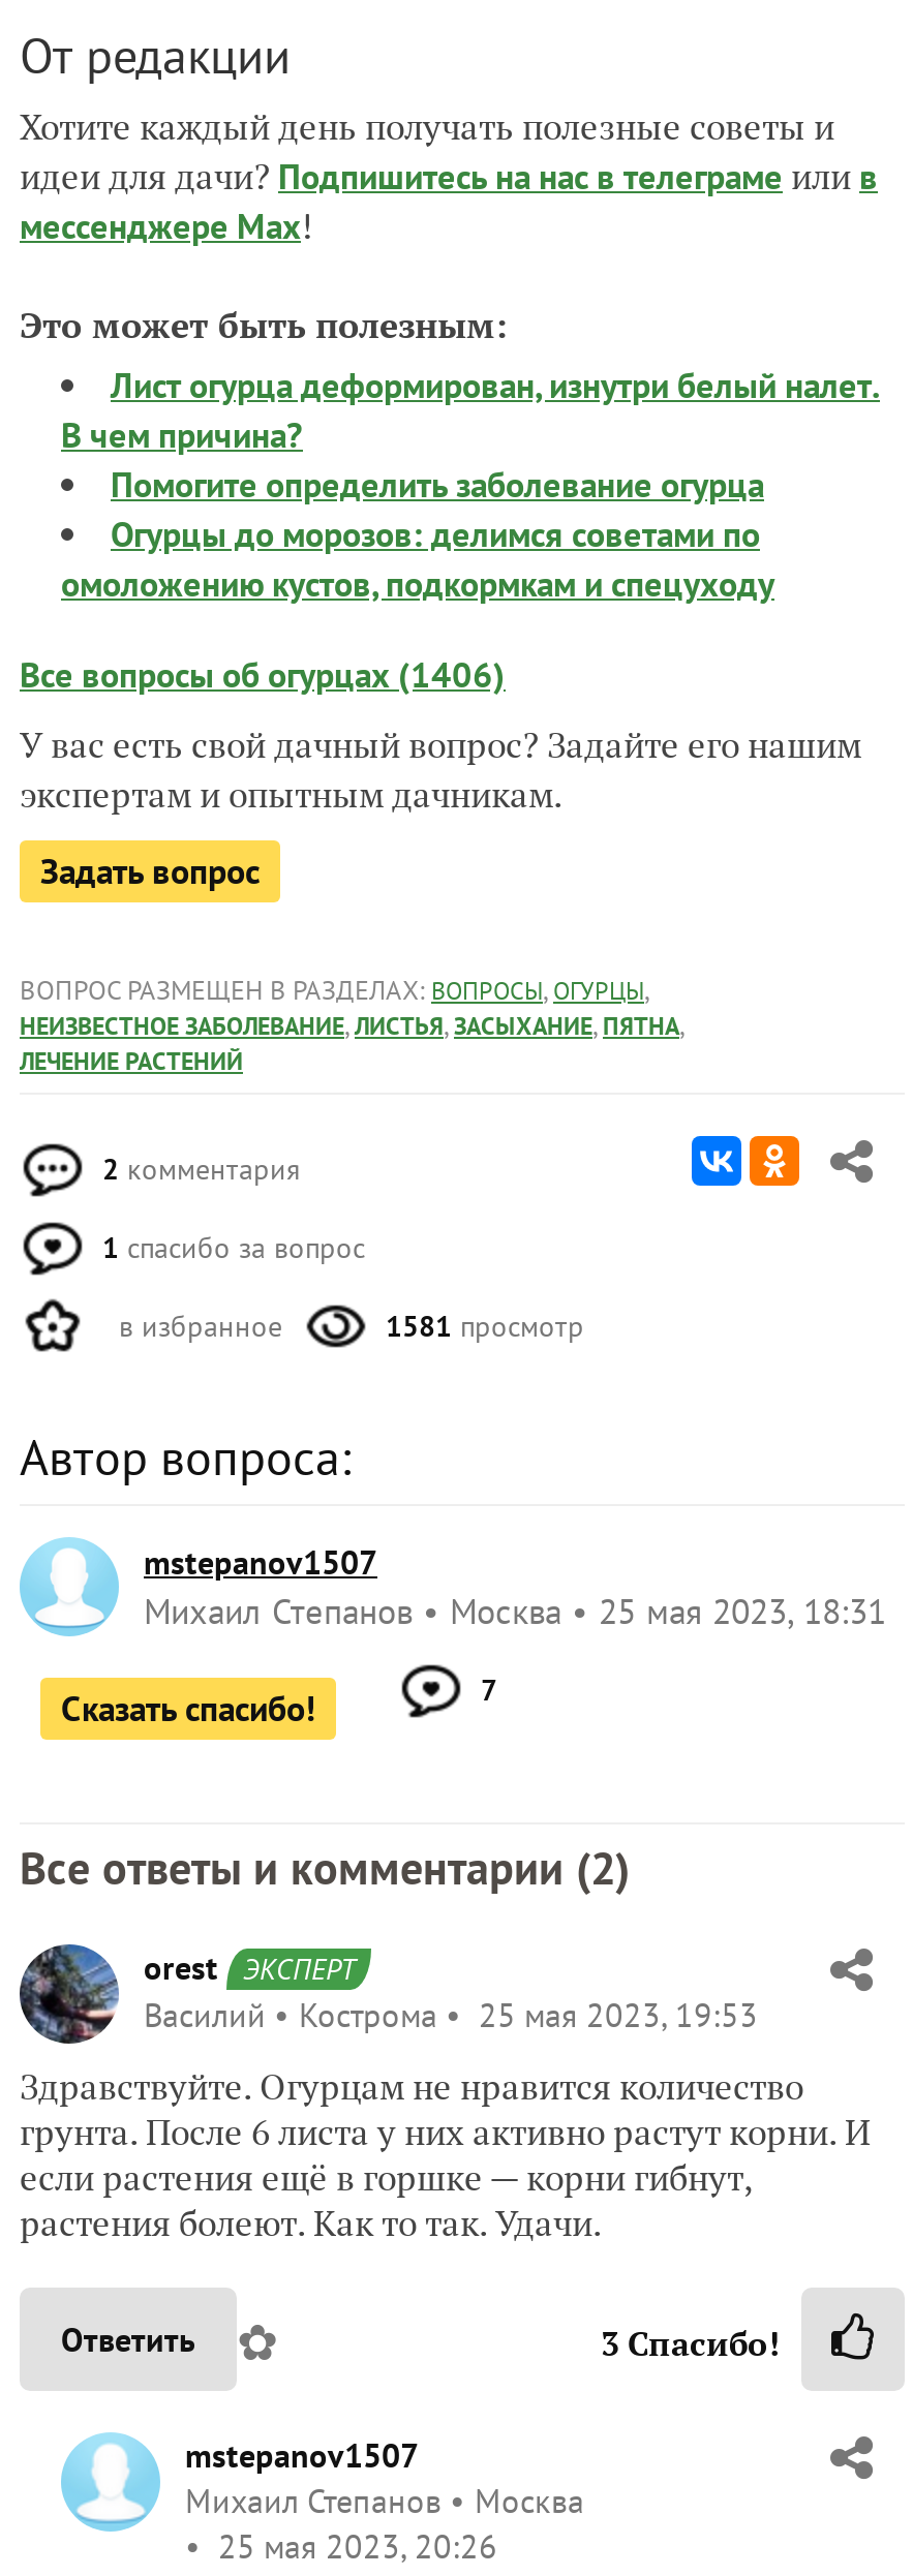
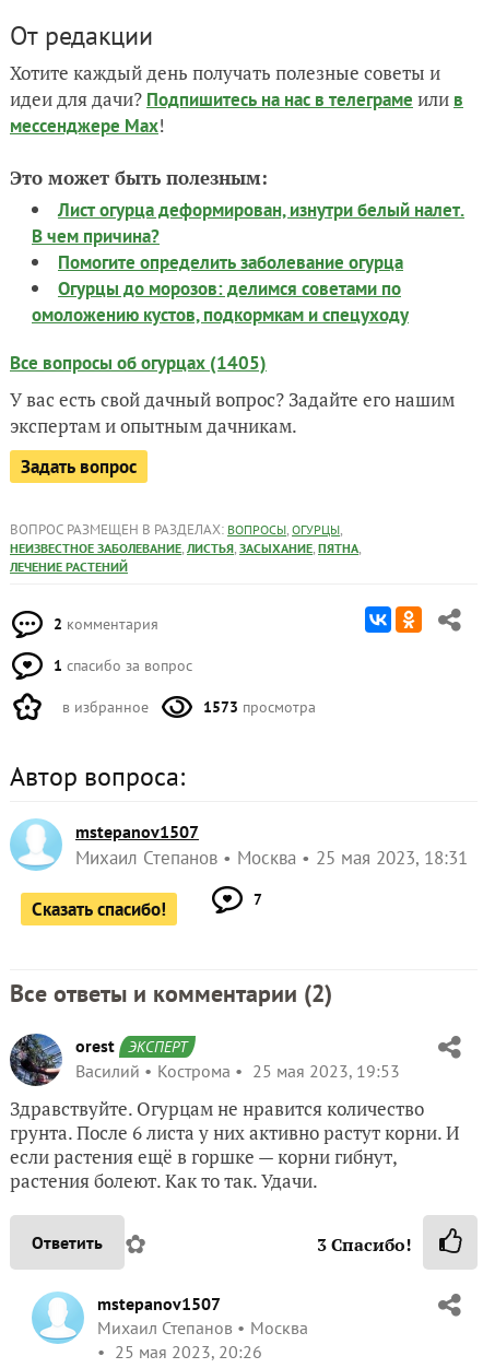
- Все вопросы об огурцах (1406)
+ Все вопросы об огурцах (1405)

- 1581 просмотр
+ 1573 просмотра
